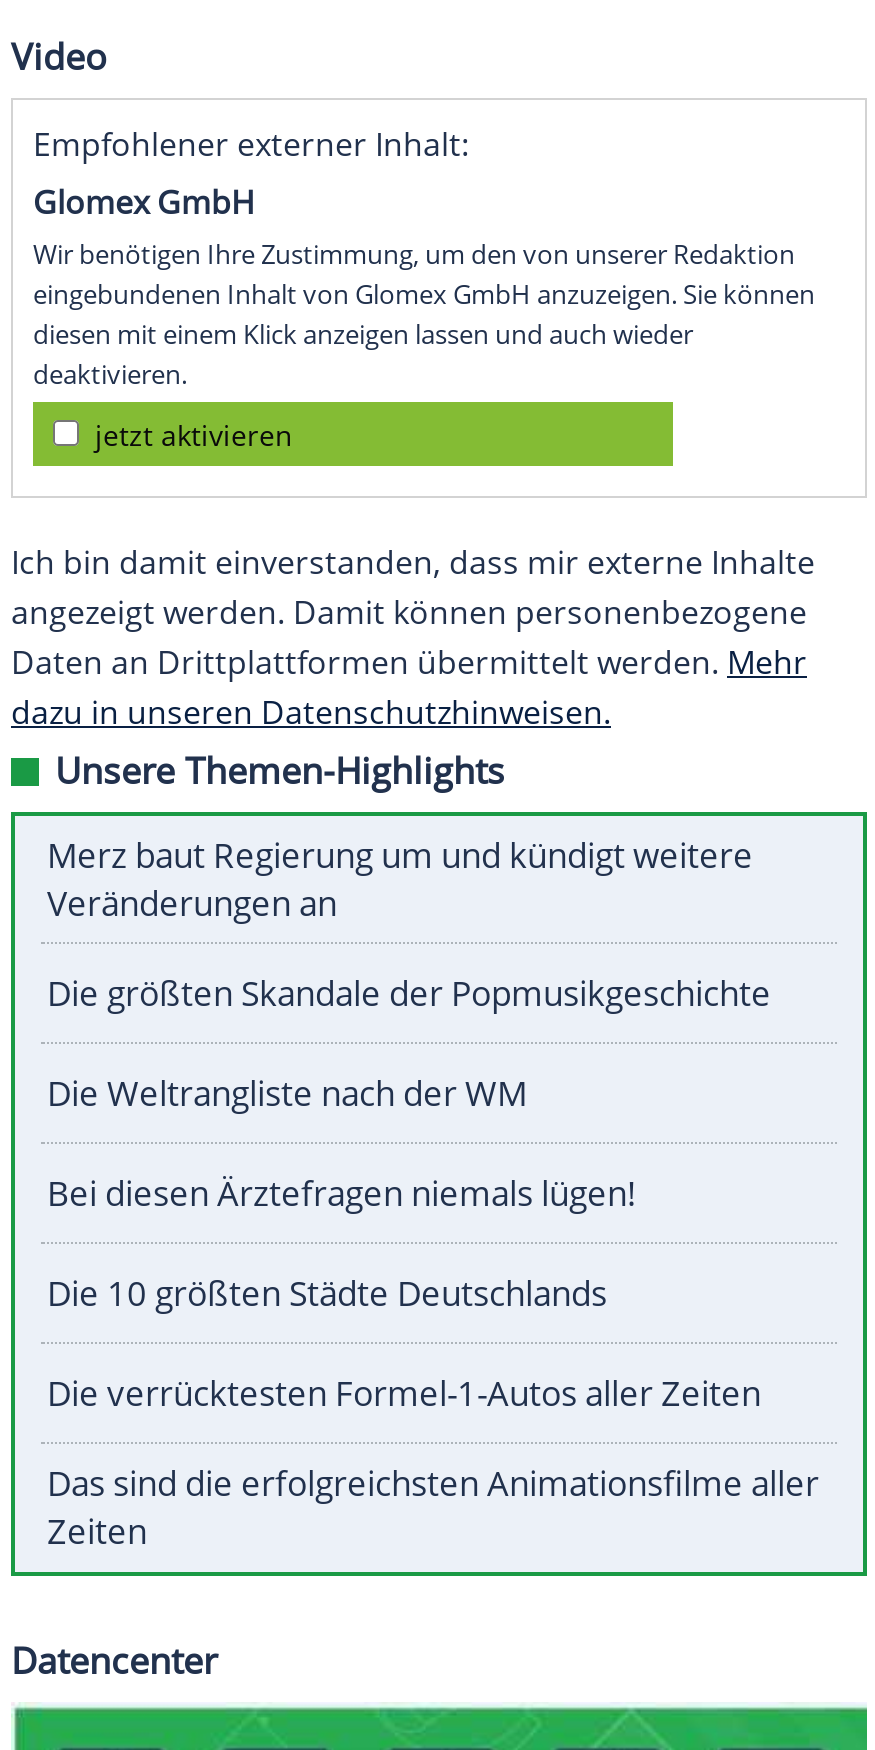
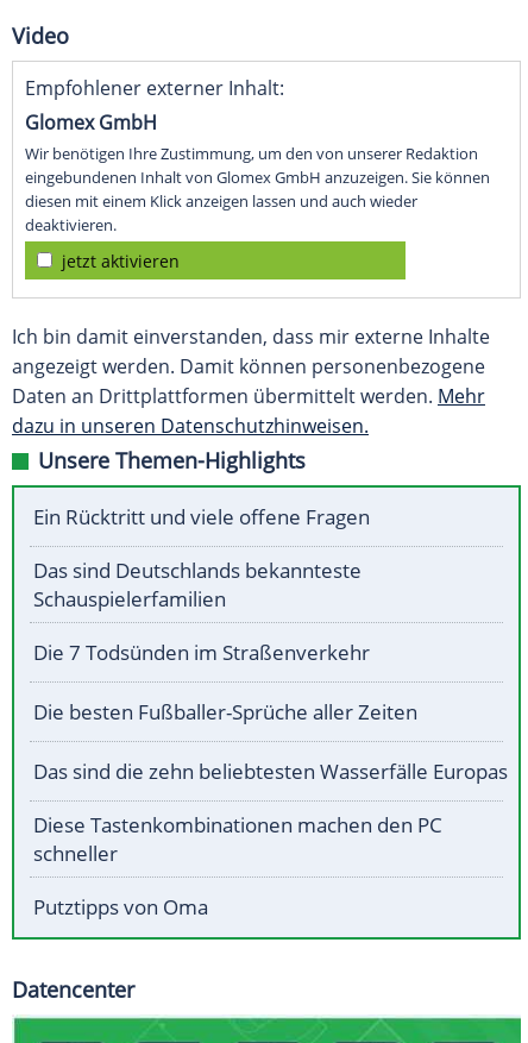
- Merz baut Regierung um und kündigt weitere
- Veränderungen an
+ Ein Rücktritt und viele offene Fragen

- Die größten Skandale der Popmusikgeschichte
+ Das sind Deutschlands bekannteste
+ Schauspielerfamilien

- Die Weltrangliste nach der WM
+ Die 7 Todsünden im Straßenverkehr

- Bei diesen Ärztefragen niemals lügen!
+ Die besten Fußballer-Sprüche aller Zeiten

- Die 10 größten Städte Deutschlands
+ Das sind die zehn beliebtesten Wasserfälle Europas

- Die verrücktesten Formel-1-Autos aller Zeiten
+ Diese Tastenkombinationen machen den PC
+ schneller

- Das sind die erfolgreichsten Animationsfilme aller
- Zeiten
+ Putztipps von Oma
